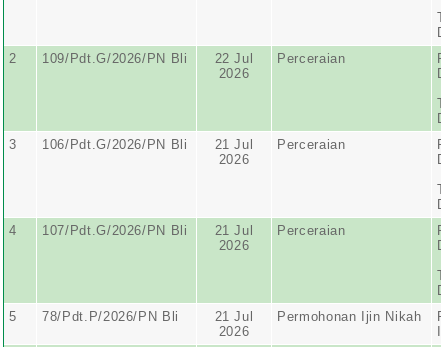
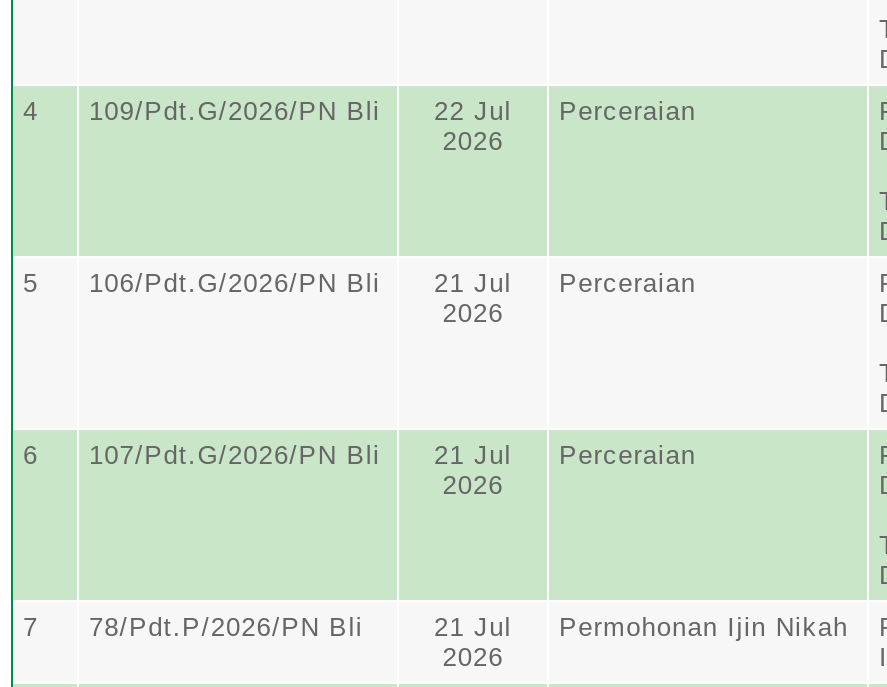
- 2 109/Pdt.G/2026/PN Bli 22 Jul Perceraian
+ 4 109/Pdt.G/2026/PN Bli 22 Jul Perceraian

- 3 106/Pdt.G/2026/PN Bli 21 Jul Perceraian
+ 5 106/Pdt.G/2026/PN Bli 21 Jul Perceraian

- 4 107/Pdt.G/2026/PN Bli 21 Jul Perceraian
+ 6 107/Pdt.G/2026/PN Bli 21 Jul Perceraian

- 5 78/Pdt.P/2026/PN Bli
+ 7 78/Pdt.P/2026/PN Bli
